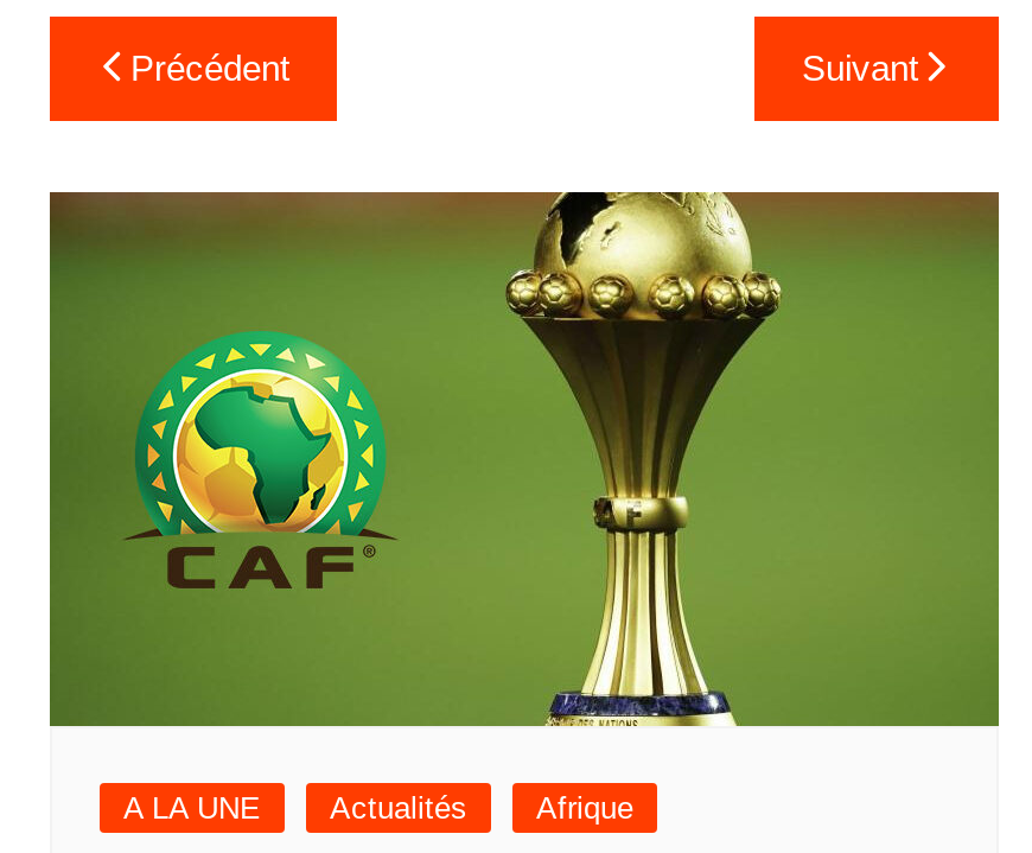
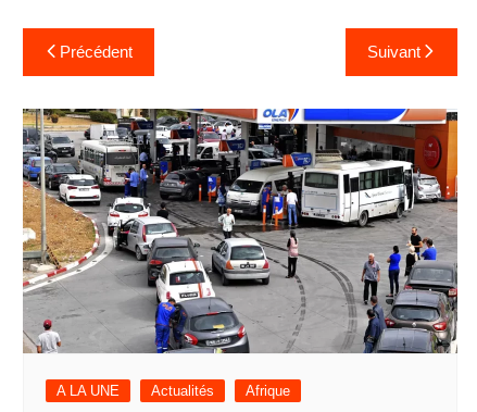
- [image]
+ [image]
